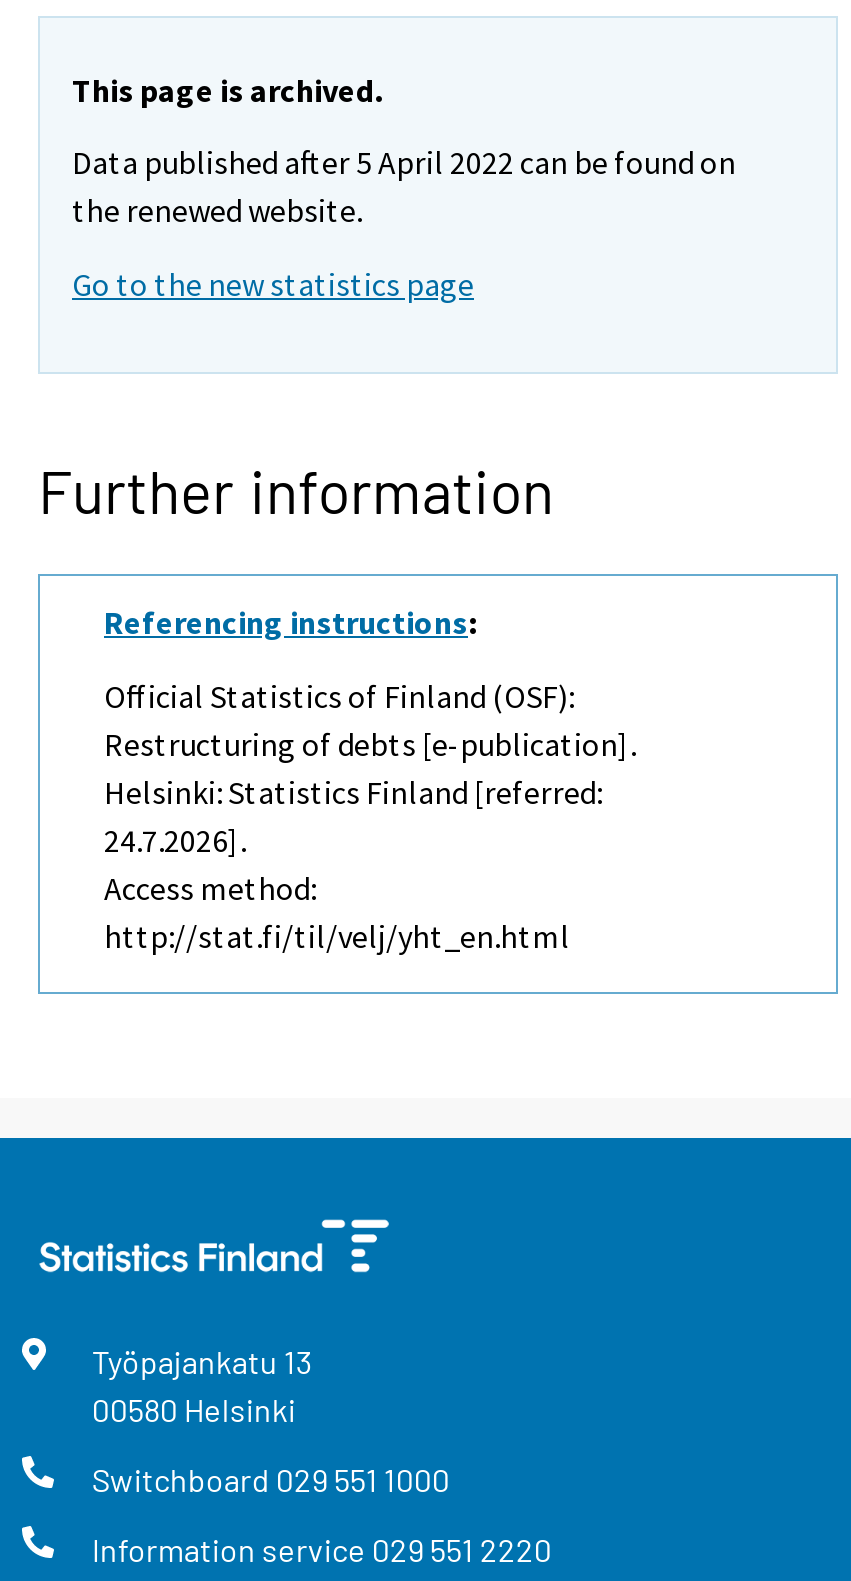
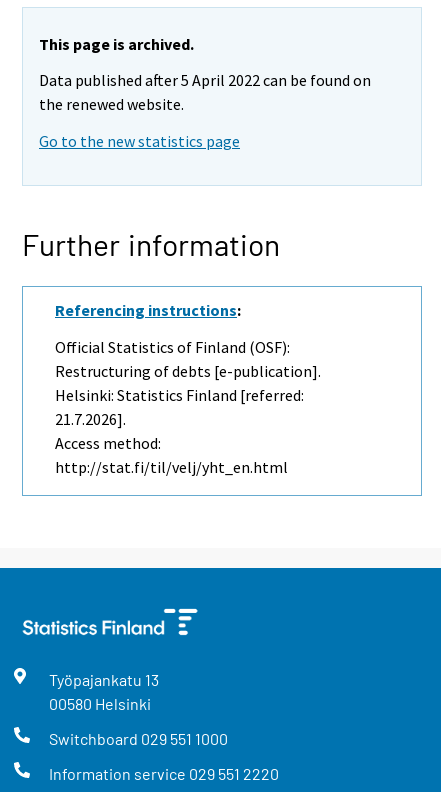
- 24.7.2026].
+ 21.7.2026].
